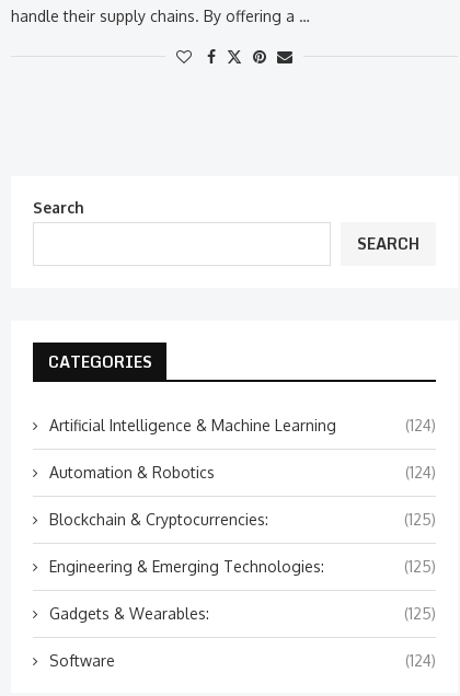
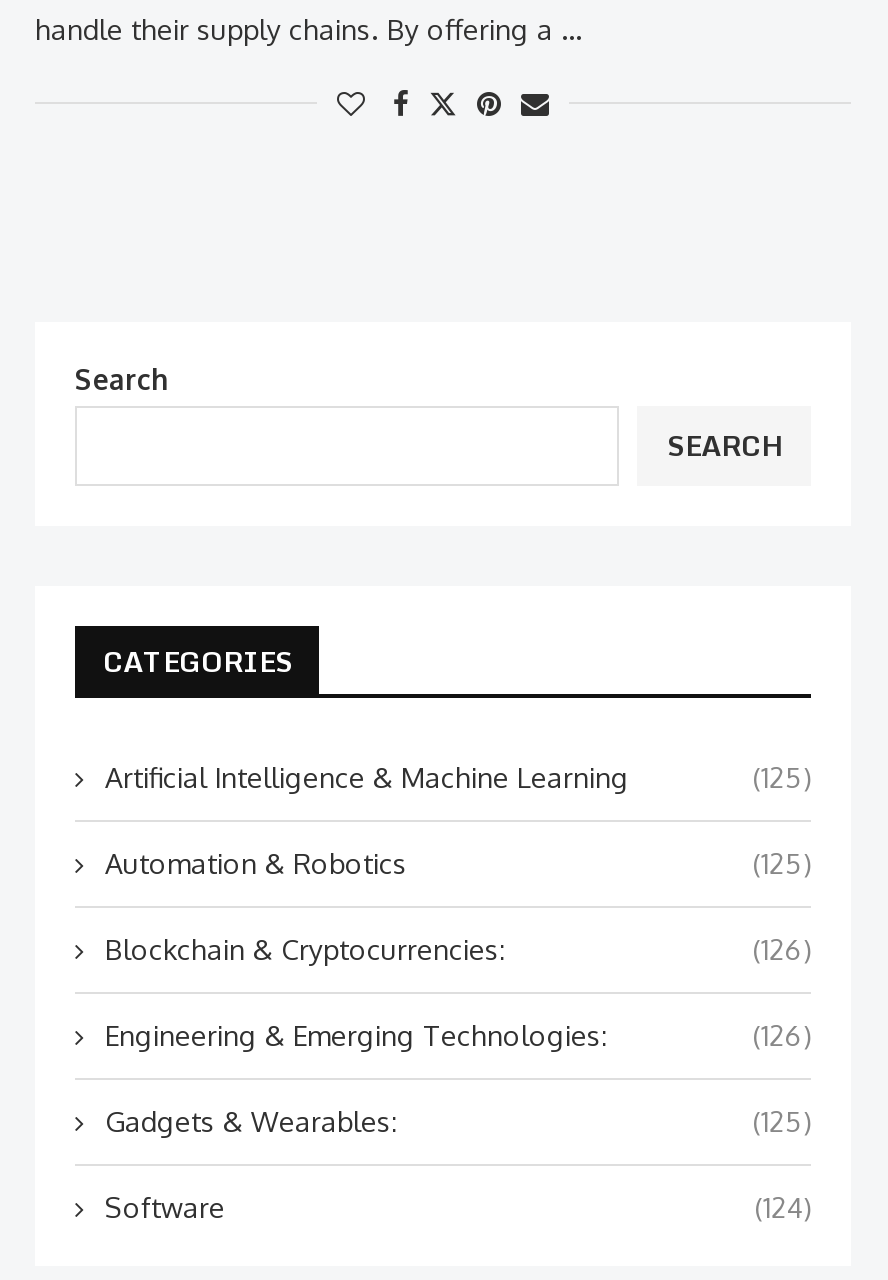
- (124)
+ (125)

- (124)
+ (125)

- (125)
+ (126)

- (125)
+ (126)
